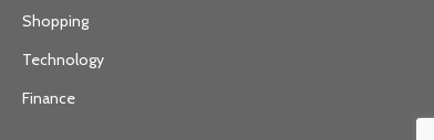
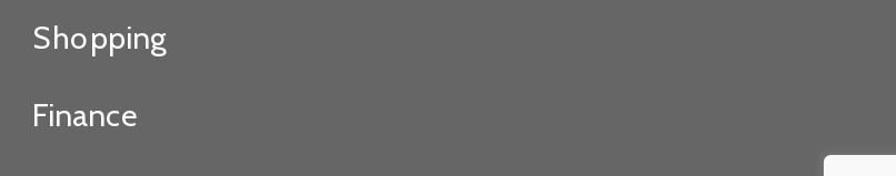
- Technology
